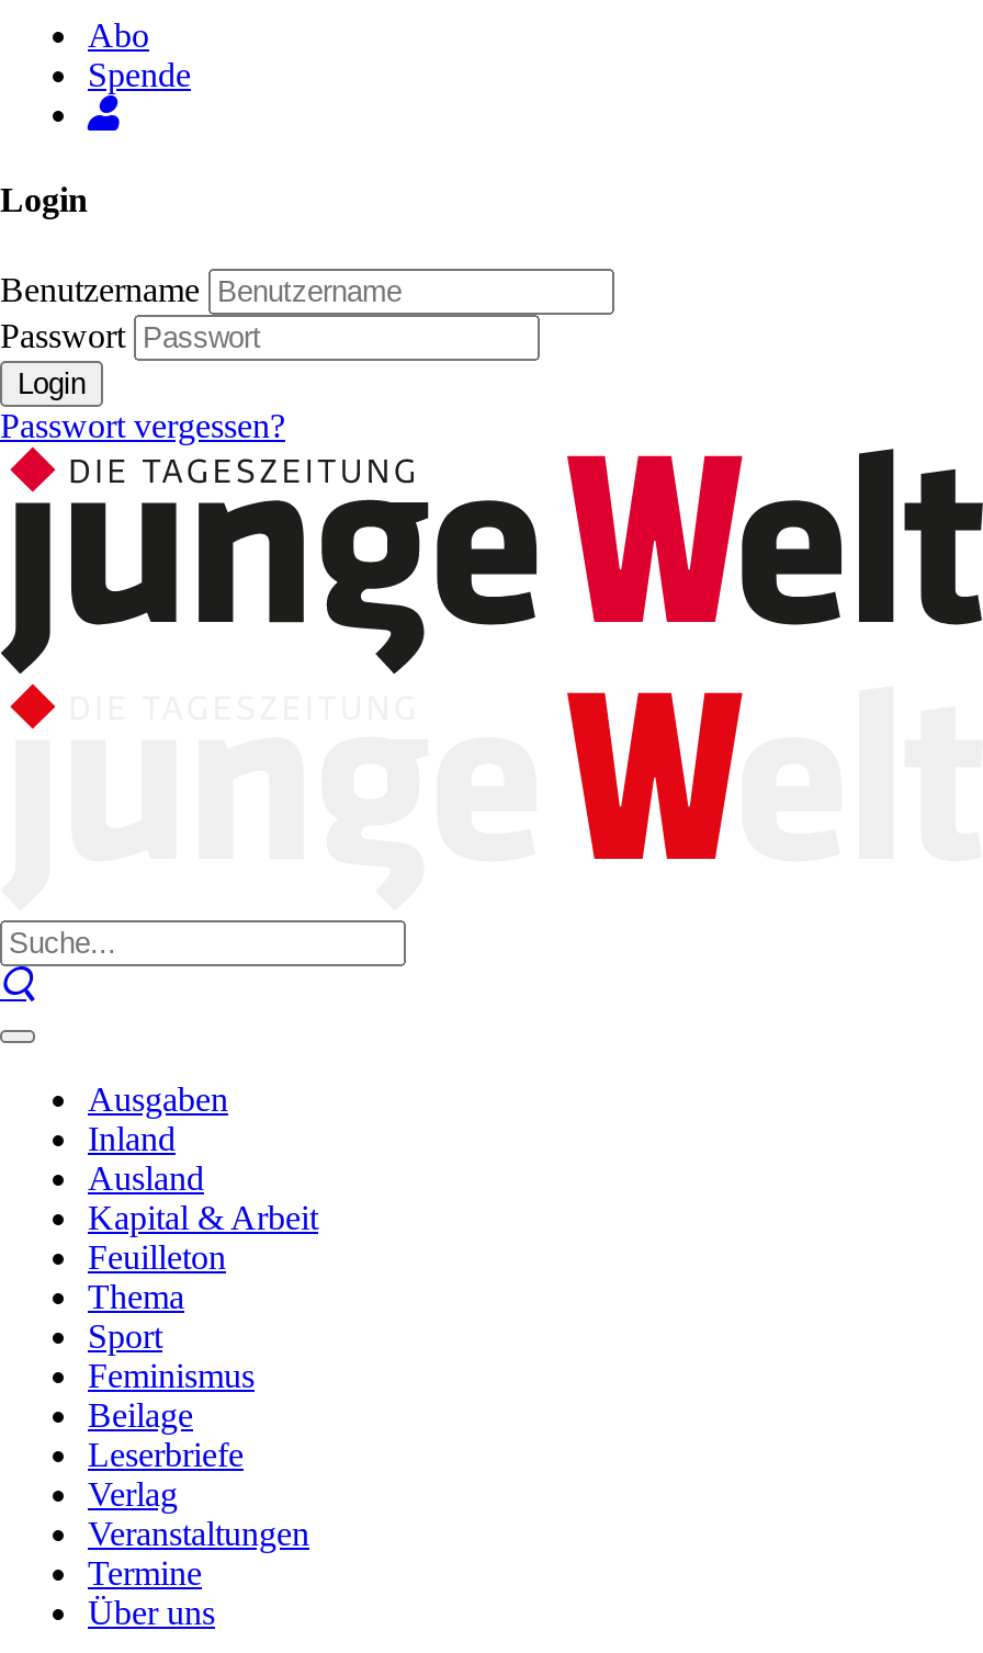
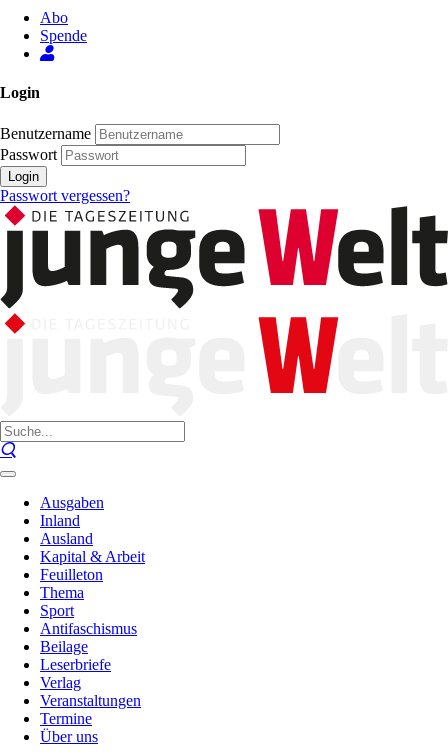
- Feminismus
+ Antifaschismus
